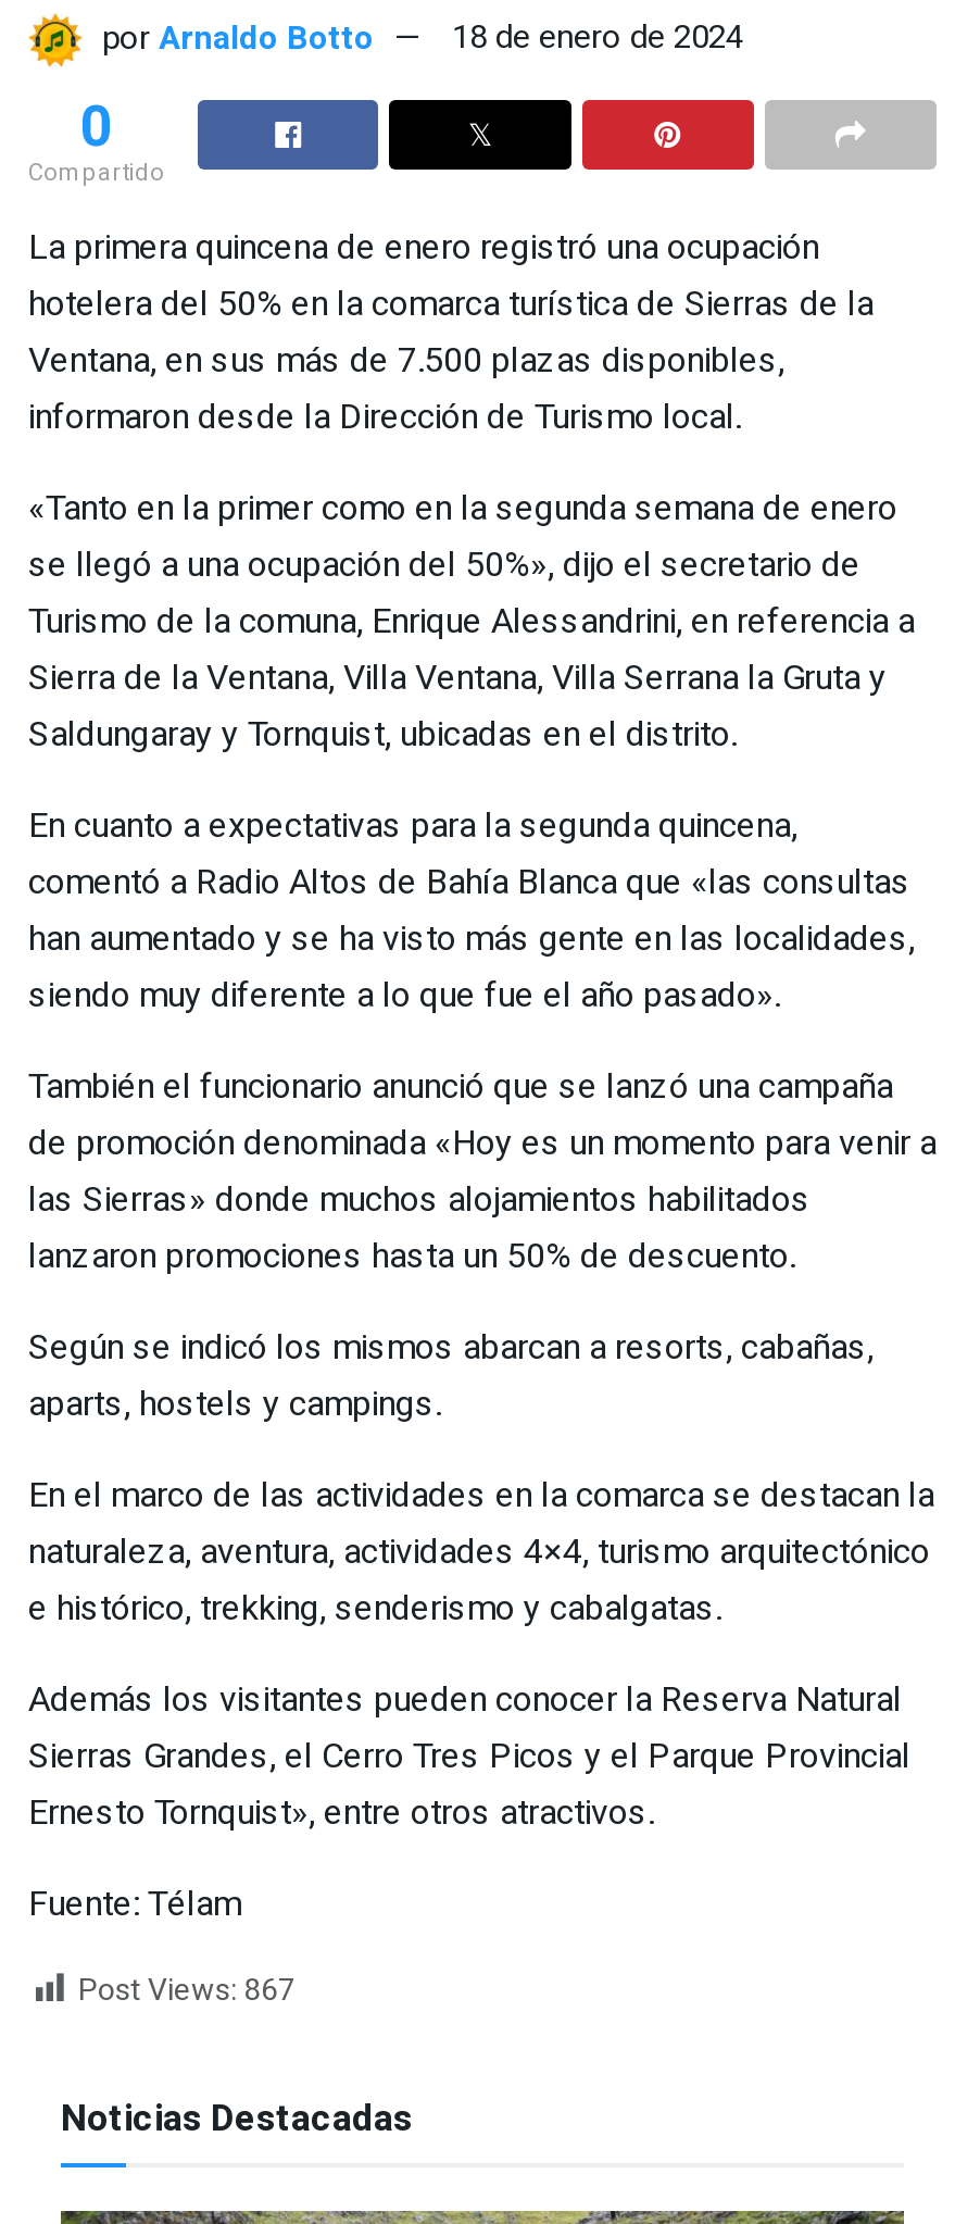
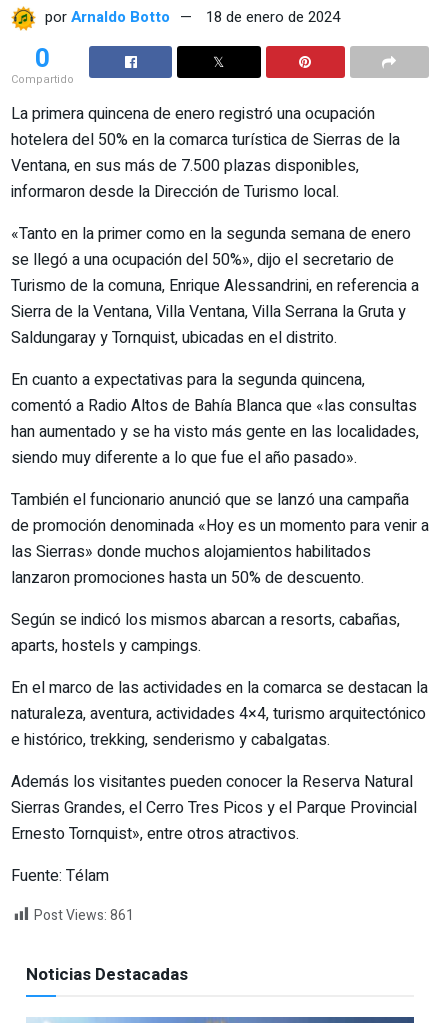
- Post Views: 867
+ Post Views: 861
